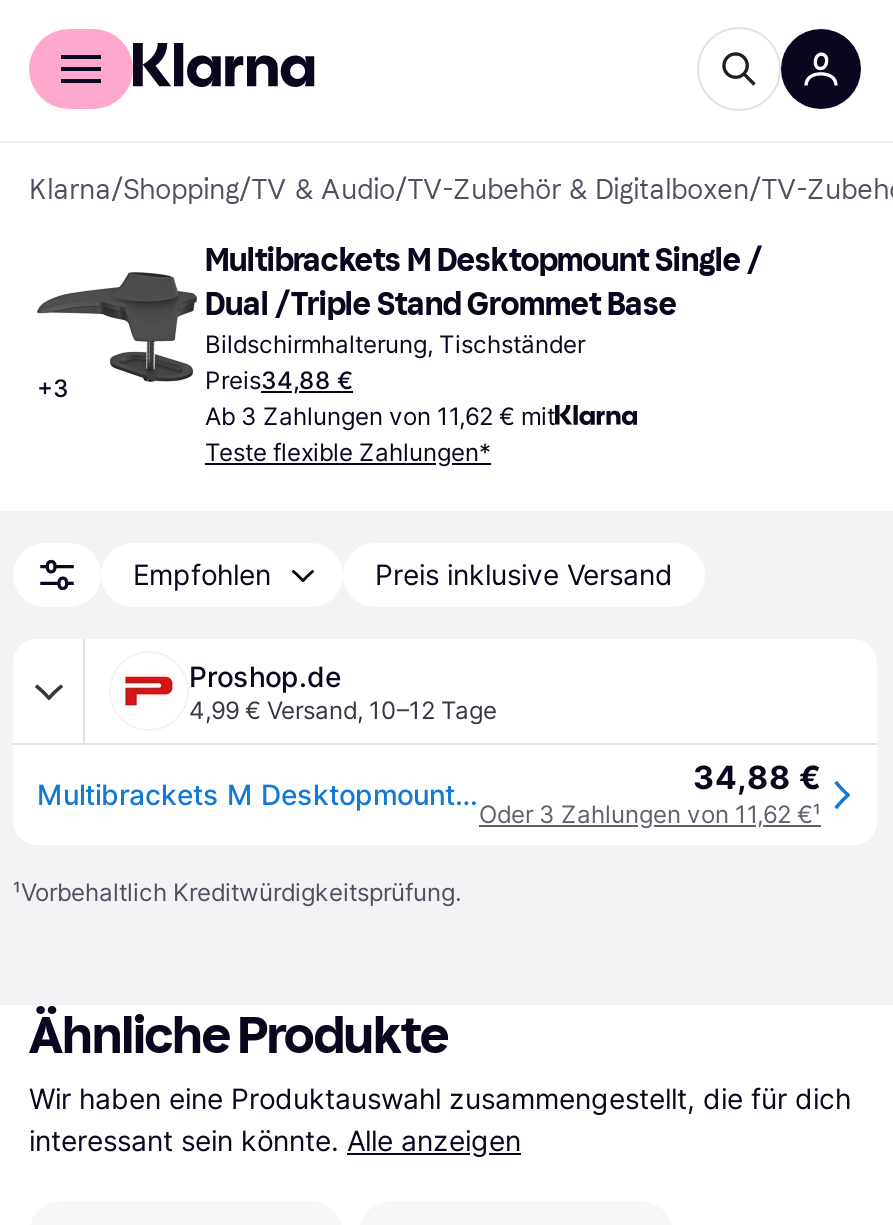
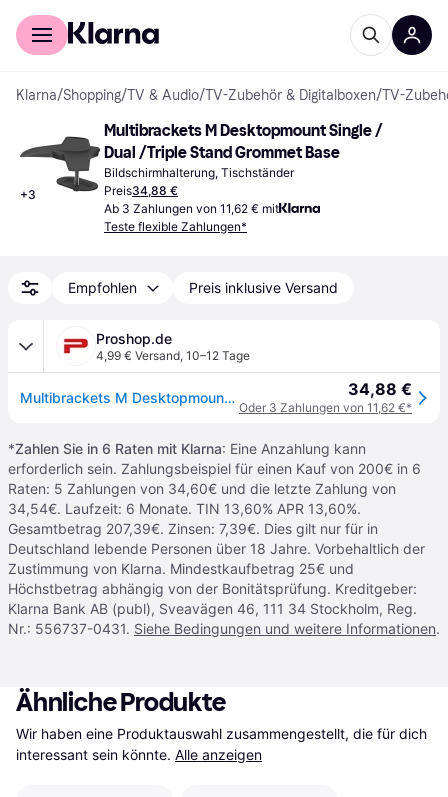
- Oder 3 Zahlungen von 11,62 €¹
+ Oder 3 Zahlungen von 11,62 €*

- ¹Vorbehaltlich Kreditwürdigkeitsprüfung.
+ *Zahlen Sie in 6 Raten mit Klarna: Eine Anzahlung kann
+ erforderlich sein. Zahlungsbeispiel für einen Kauf von 200€ in 6
+ Raten: 5 Zahlungen von 34,60€ und die letzte Zahlung von
+ 34,54€. Laufzeit: 6 Monate. TIN 13,60% APR 13,60%.
+ Gesamtbetrag 207,39€. Zinsen: 7,39€. Dies gilt nur für in
+ Deutschland lebende Personen über 18 Jahre. Vorbehaltlich der
+ Zustimmung von Klarna. Mindestkaufbetrag 25€ und
+ Höchstbetrag abhängig von der Bonitätsprüfung. Kreditgeber:
+ Klarna Bank AB (publ), Sveavägen 46, 111 34 Stockholm, Reg.
+ Nr.: 556737-0431. Siehe Bedingungen und weitere Informationen.
